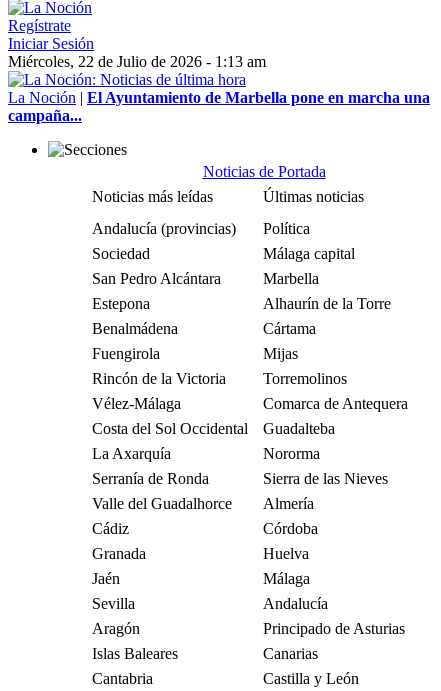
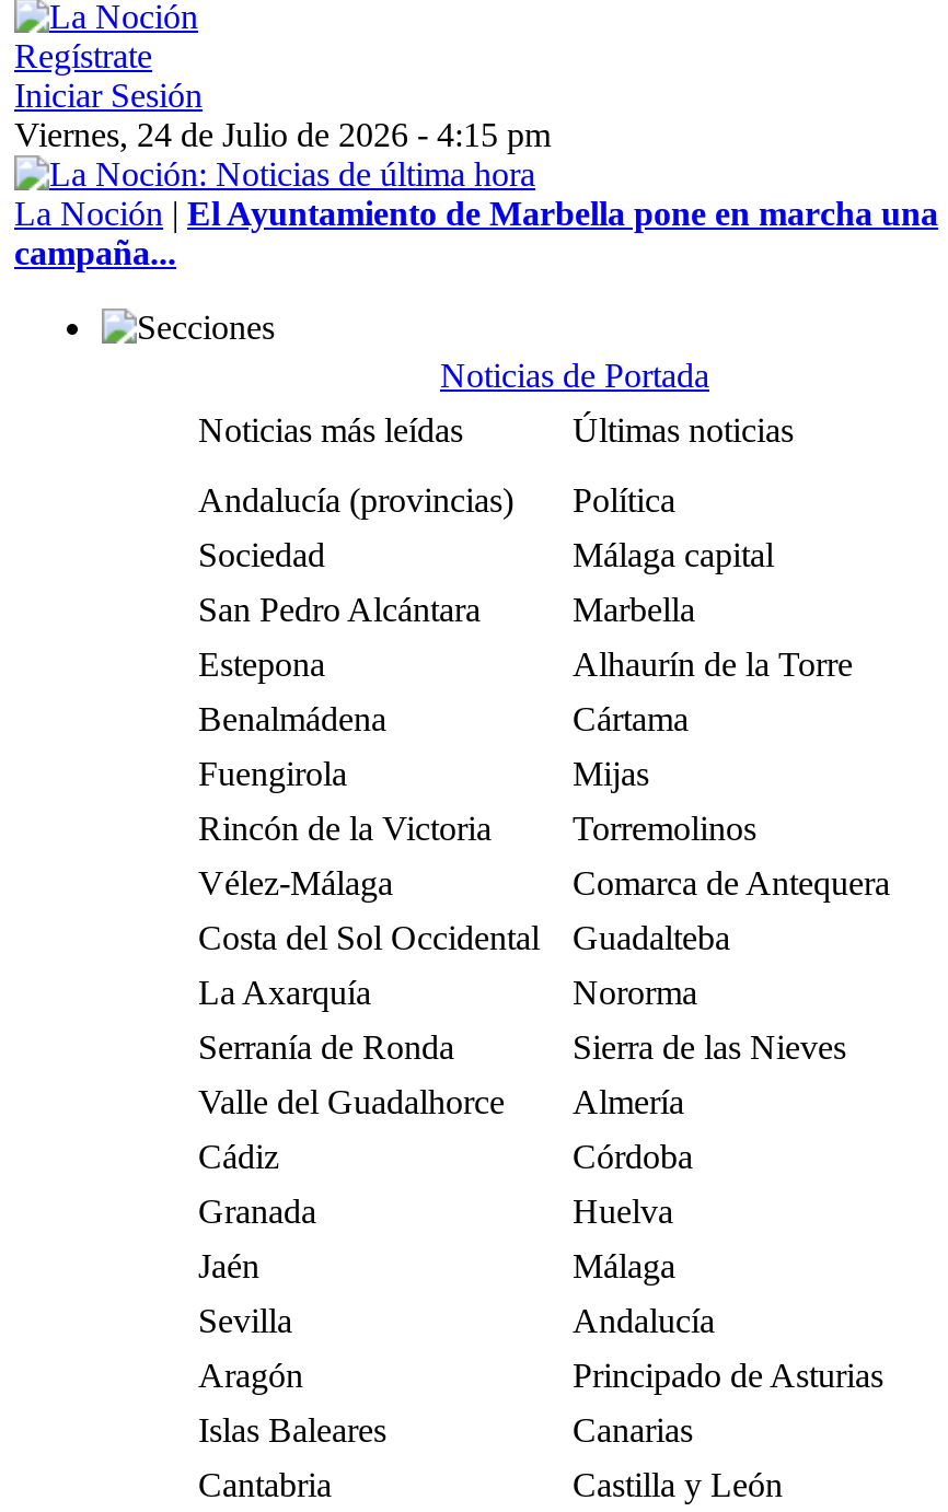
- Miércoles, 22 de Julio de 2026 - 1:13 am
+ Viernes, 24 de Julio de 2026 - 4:15 pm
